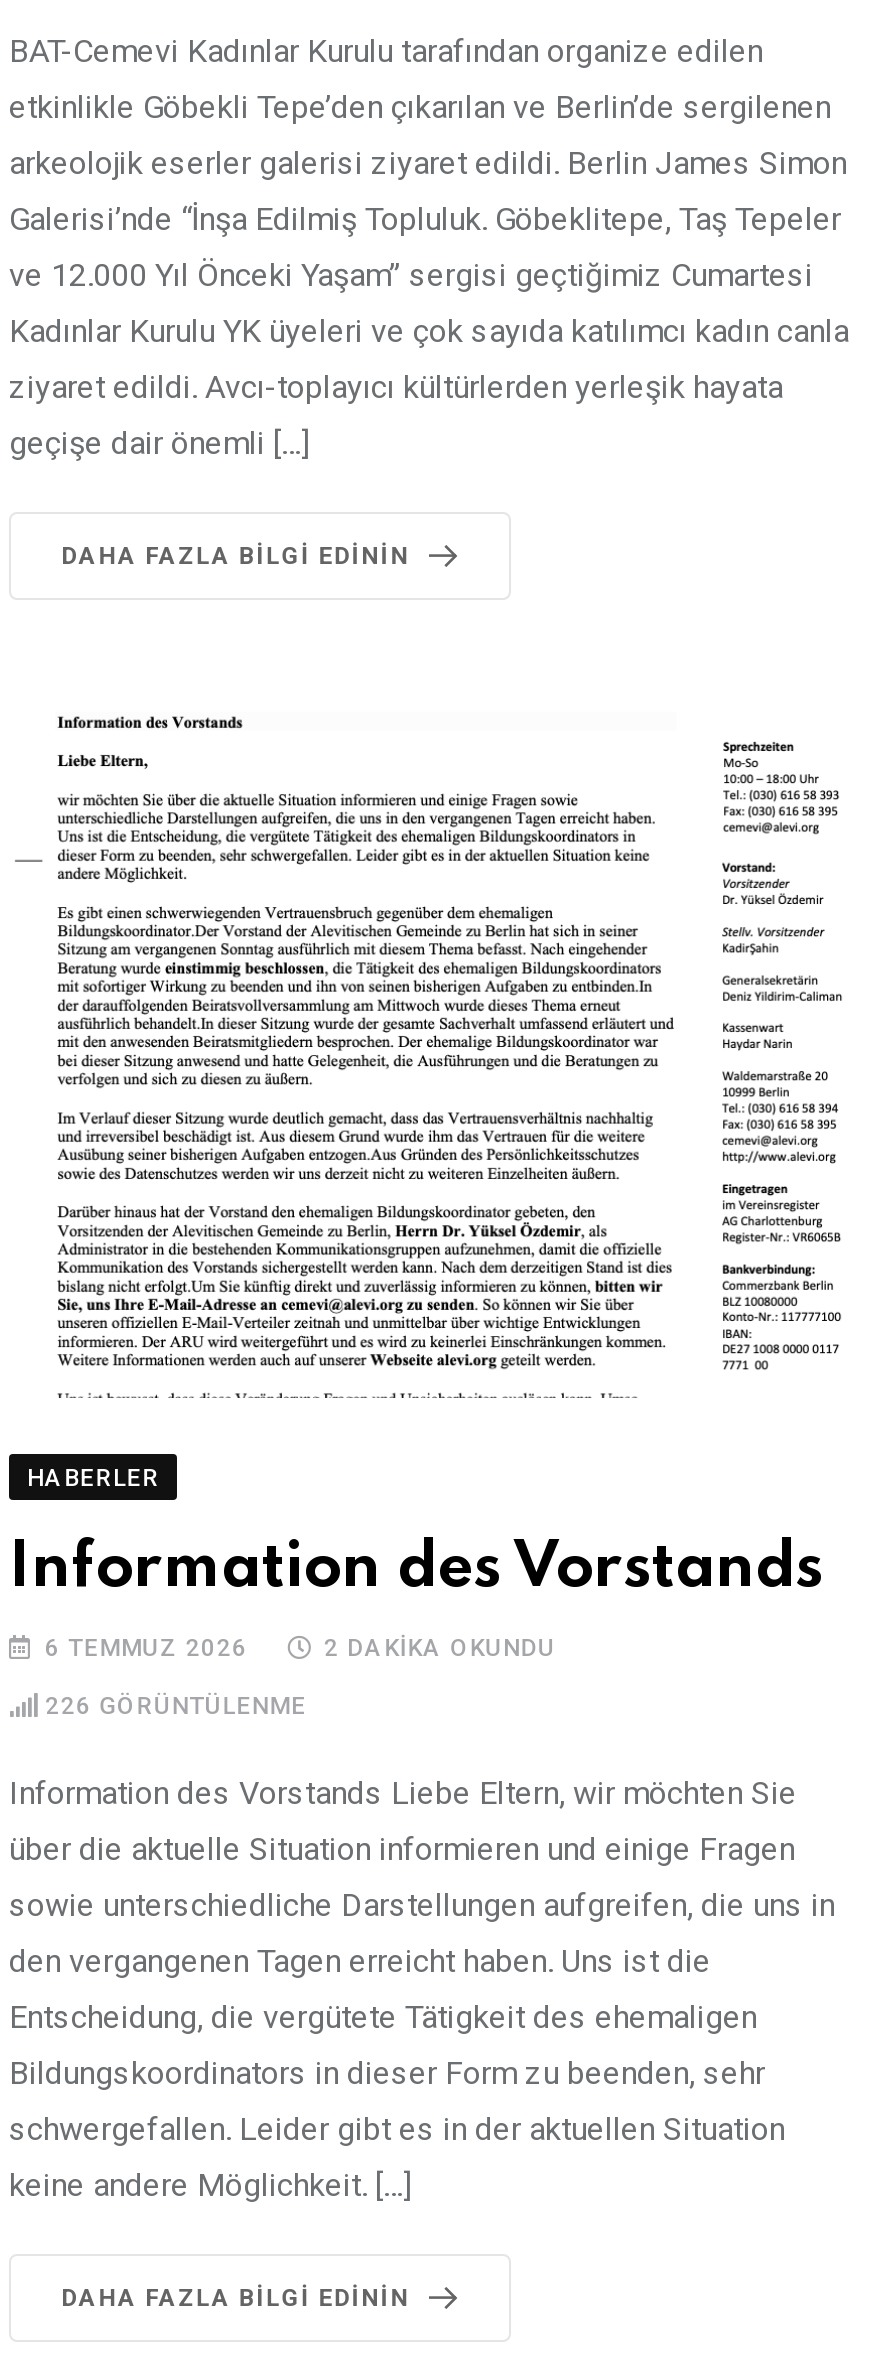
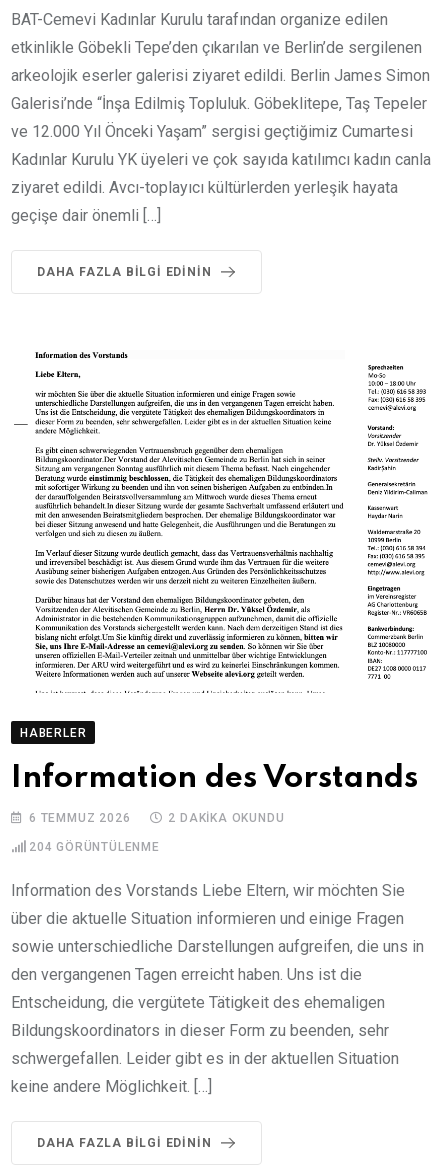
- 226 GÖRÜNTÜLENME
+ 204 GÖRÜNTÜLENME
